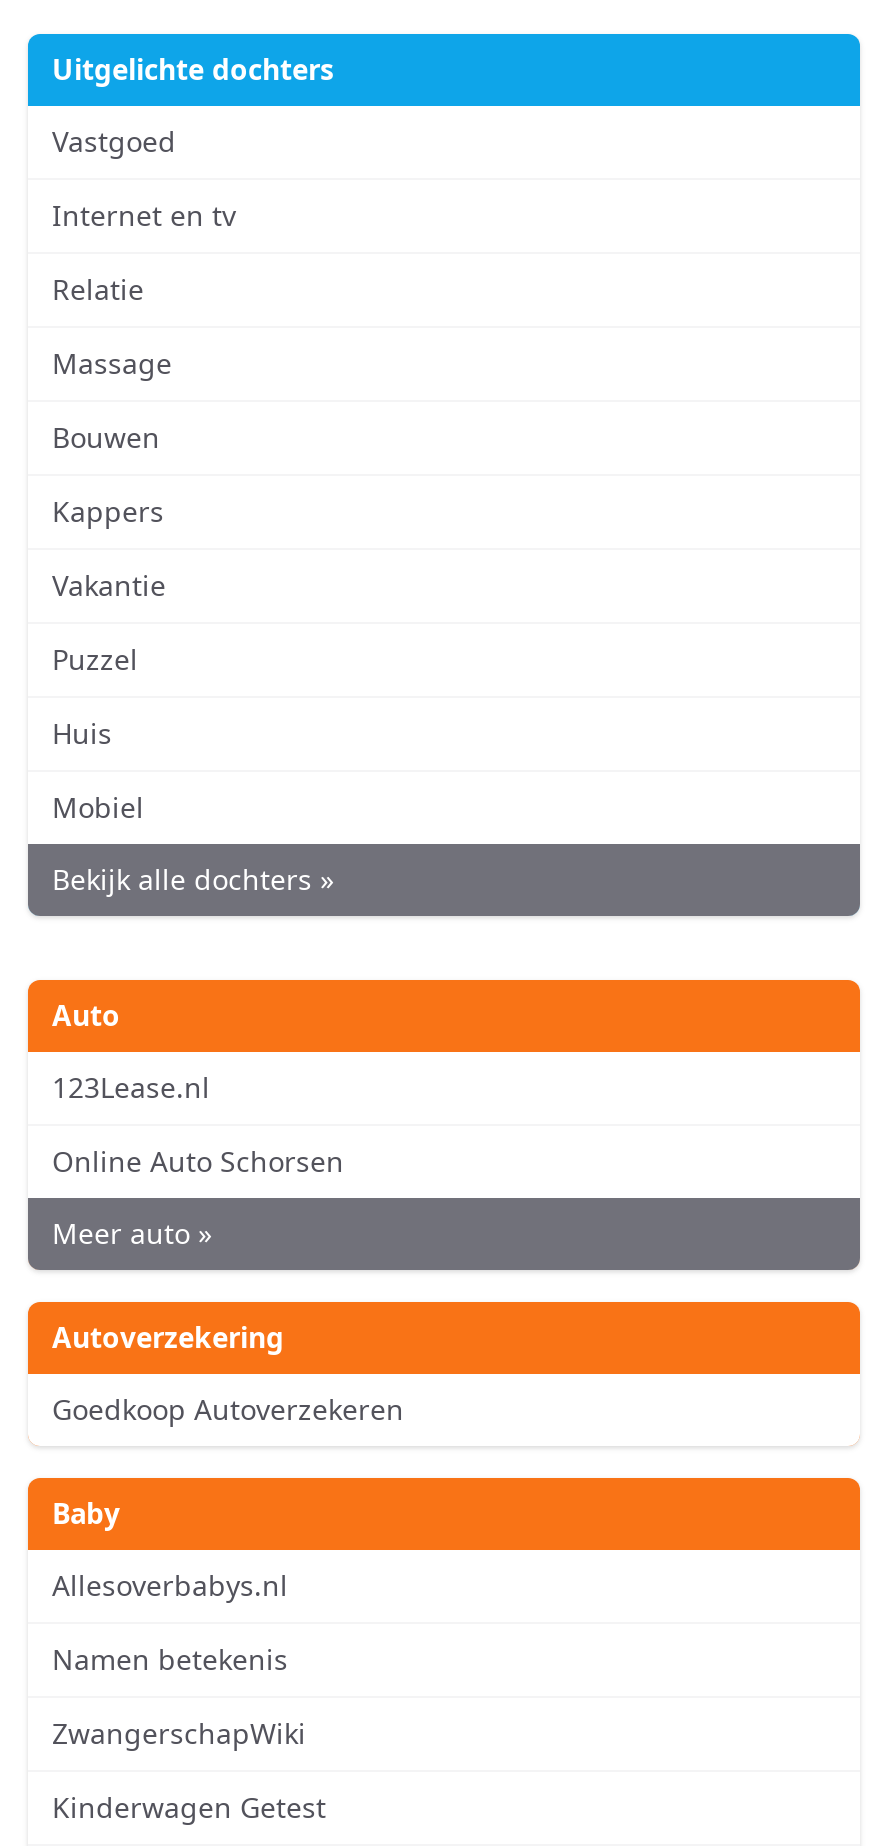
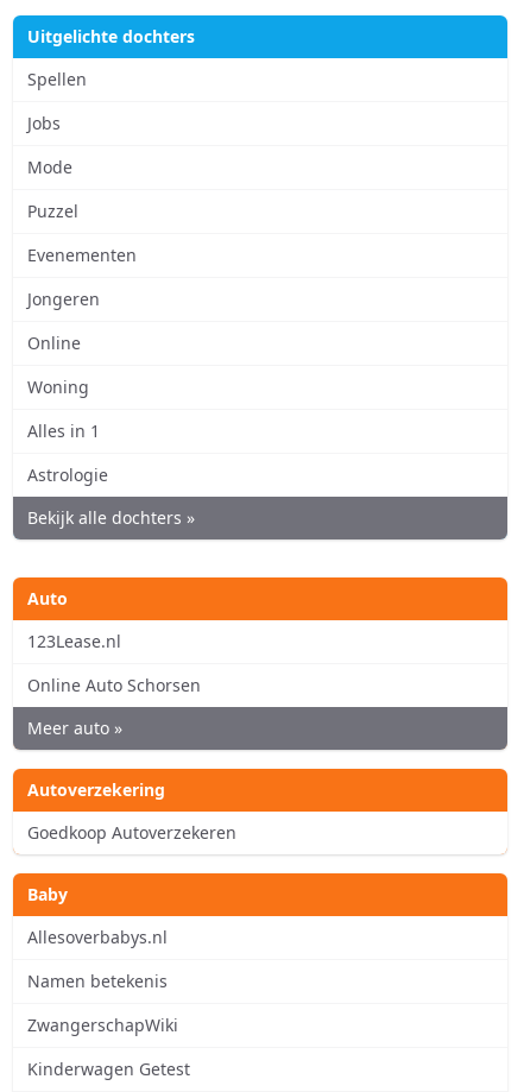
- Vastgoed
- Internet en tv
- Relatie
- Massage
- Bouwen
- Kappers
- Vakantie
+ Spellen
+ Jobs
+ Mode

moved up: Puzzel

- Huis
- Mobiel
+ Evenementen
+ Jongeren
+ Online
+ Woning
+ Alles in 1
+ Astrologie
